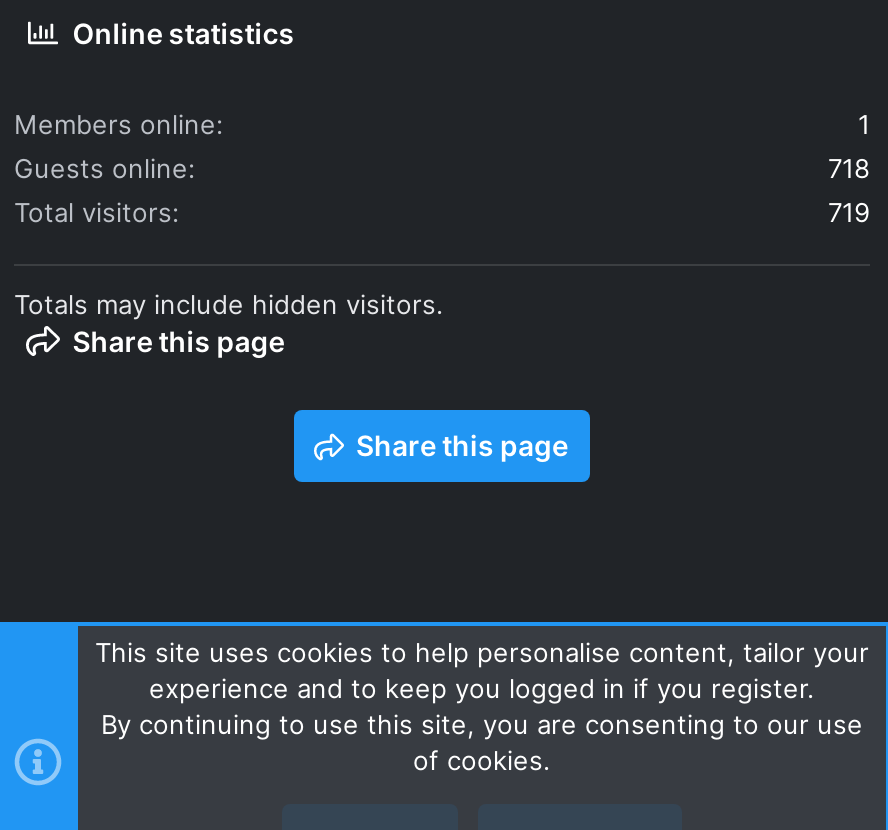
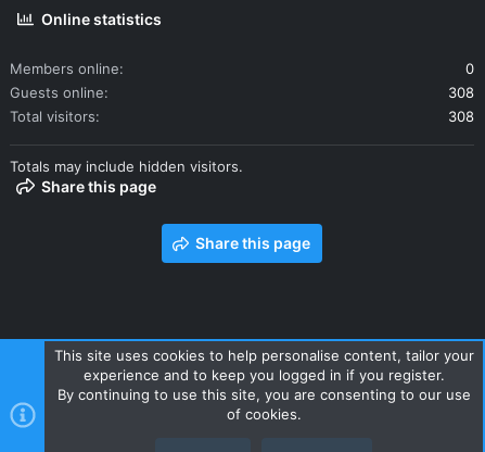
- 1
+ 0

- 718
+ 308

- 719
+ 308
